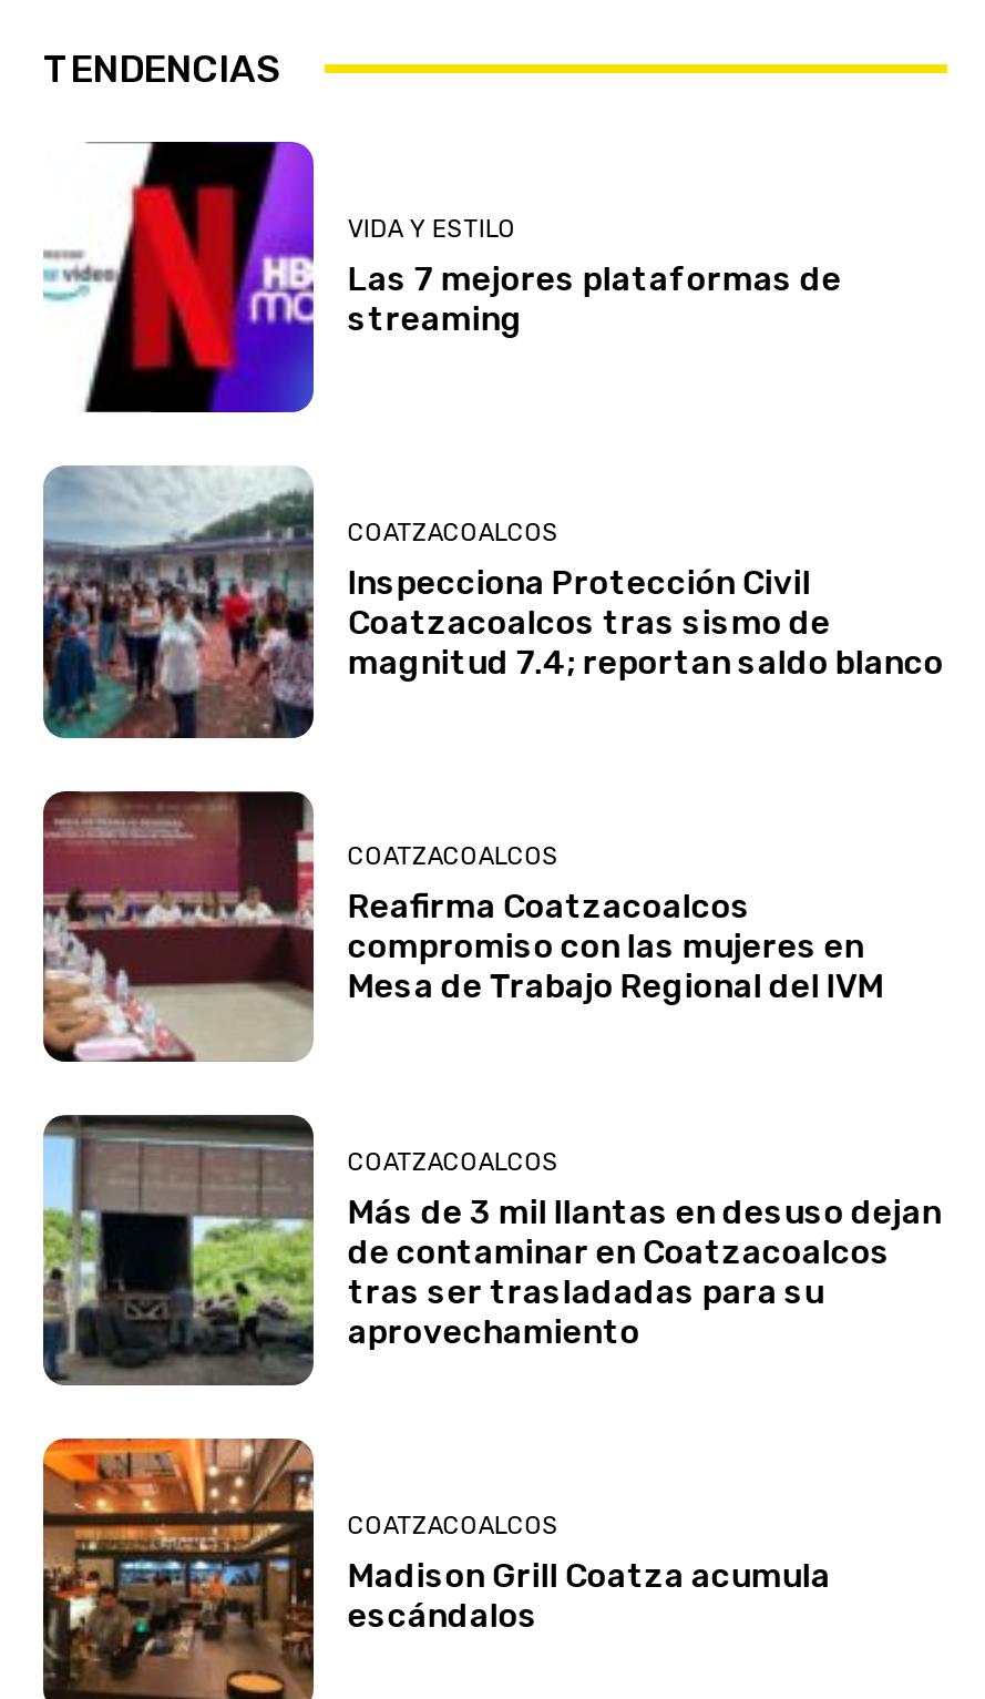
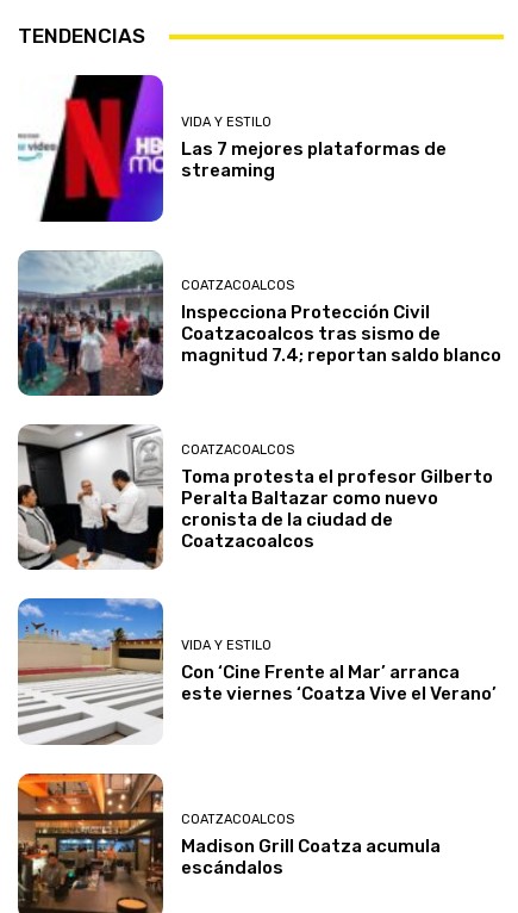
- [image]
- Reafirma Coatzacoalcos
- compromiso con las mujeres en
- Mesa de Trabajo Regional del IVM
+ [image]
+ Toma protesta el profesor Gilberto
+ Peralta Baltazar como nuevo
+ cronista de la ciudad de
+ Coatzacoalcos

- [image]
- COATZACOALCOS
- Más de 3 mil llantas en desuso dejan
- de contaminar en Coatzacoalcos
- tras ser trasladadas para su
- aprovechamiento
+ [image]
+ VIDA Y ESTILO
+ Con ‘Cine Frente al Mar’ arranca
+ este viernes ‘Coatza Vive el Verano’
